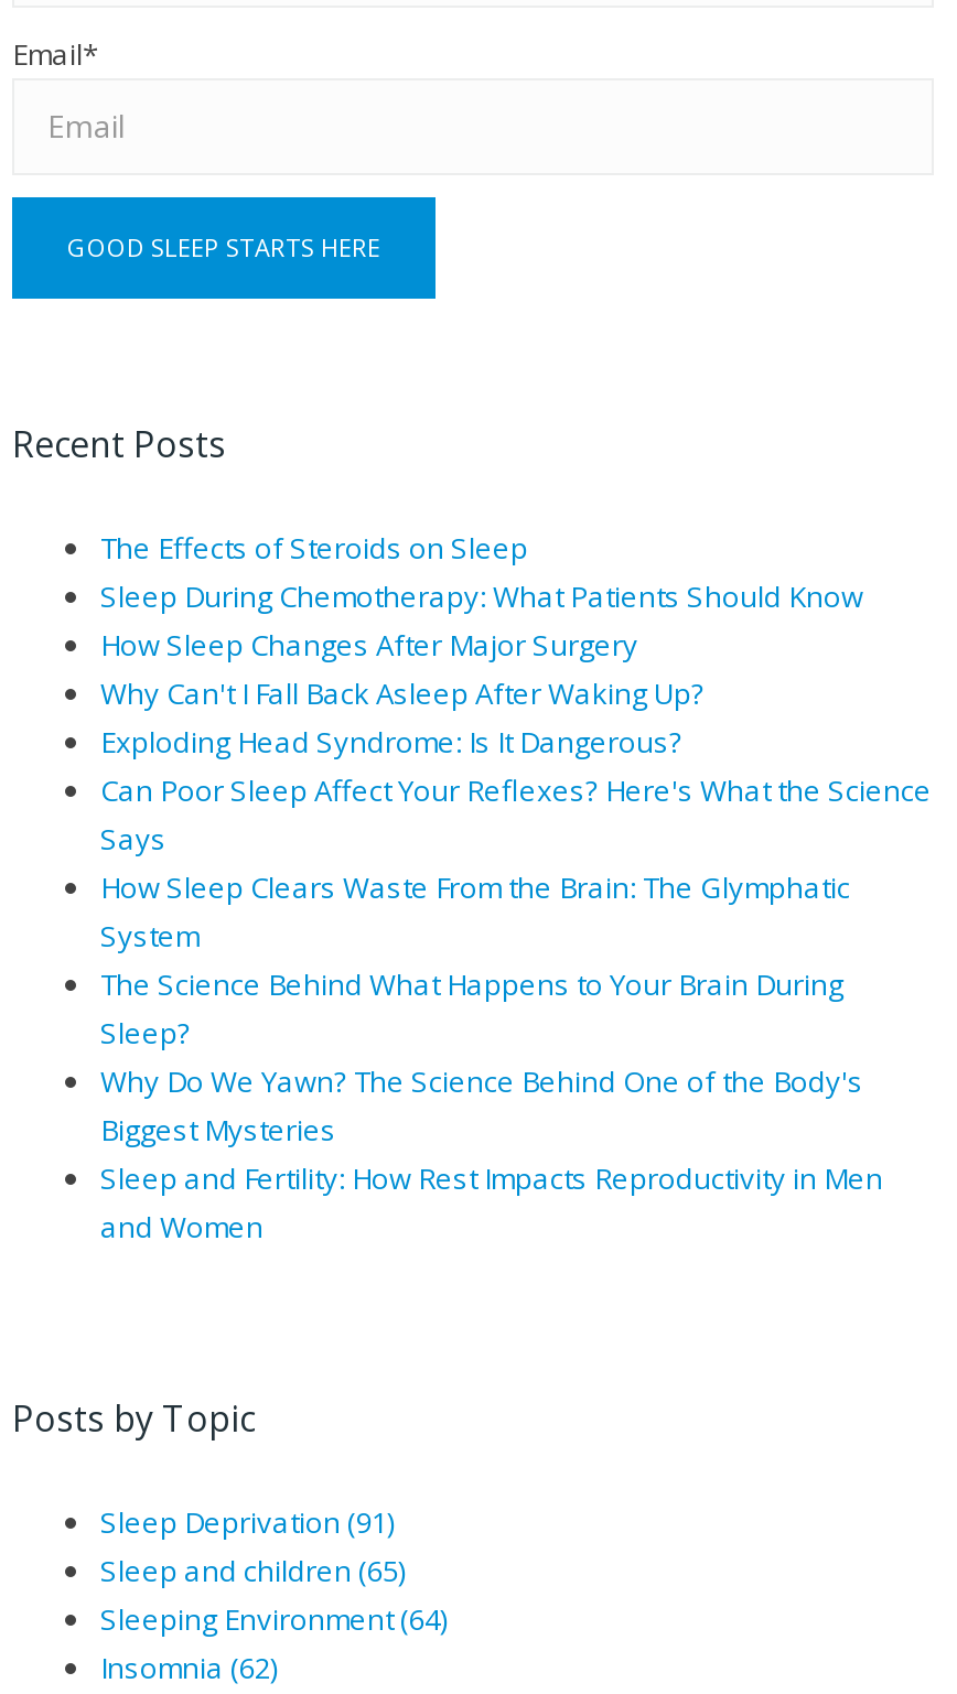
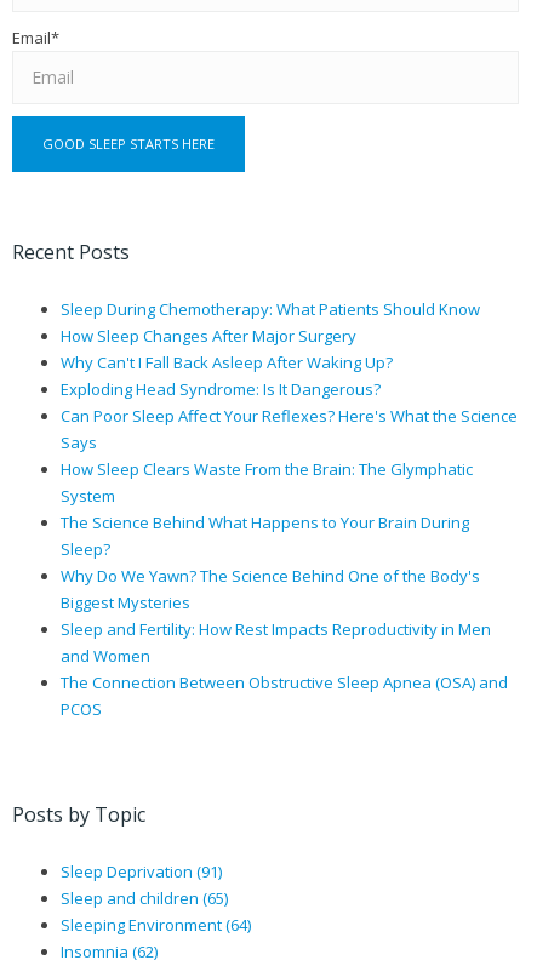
- The Effects of Steroids on Sleep

moved up: Sleep During Chemotherapy: What Patients Should Know | How Sleep Changes After Major Surgery | Why Can't I Fall Back Asleep After Waking Up? | ... | Sleep and Fertility: How Rest Impacts Reproductivity in Men | and Women

+ The Connection Between Obstructive Sleep Apnea (OSA) and
+ PCOS
